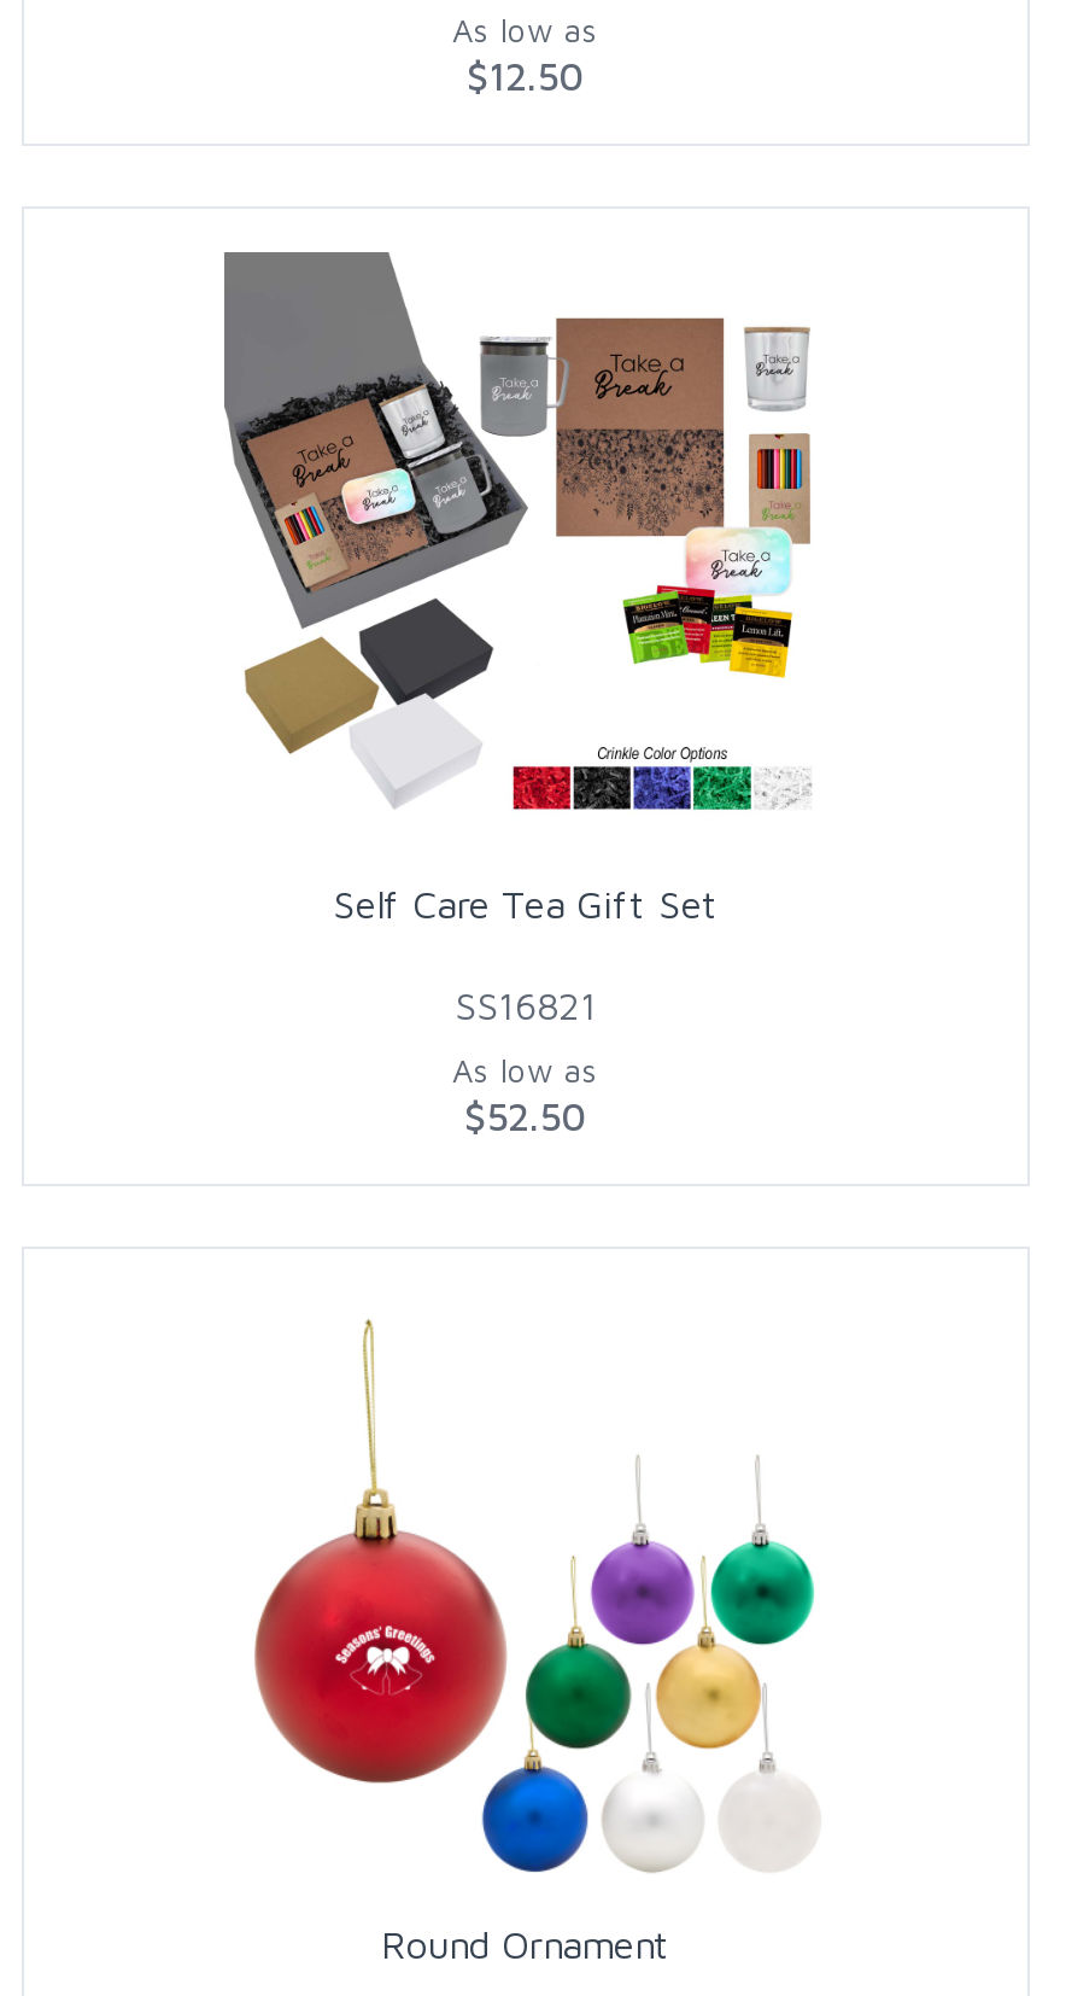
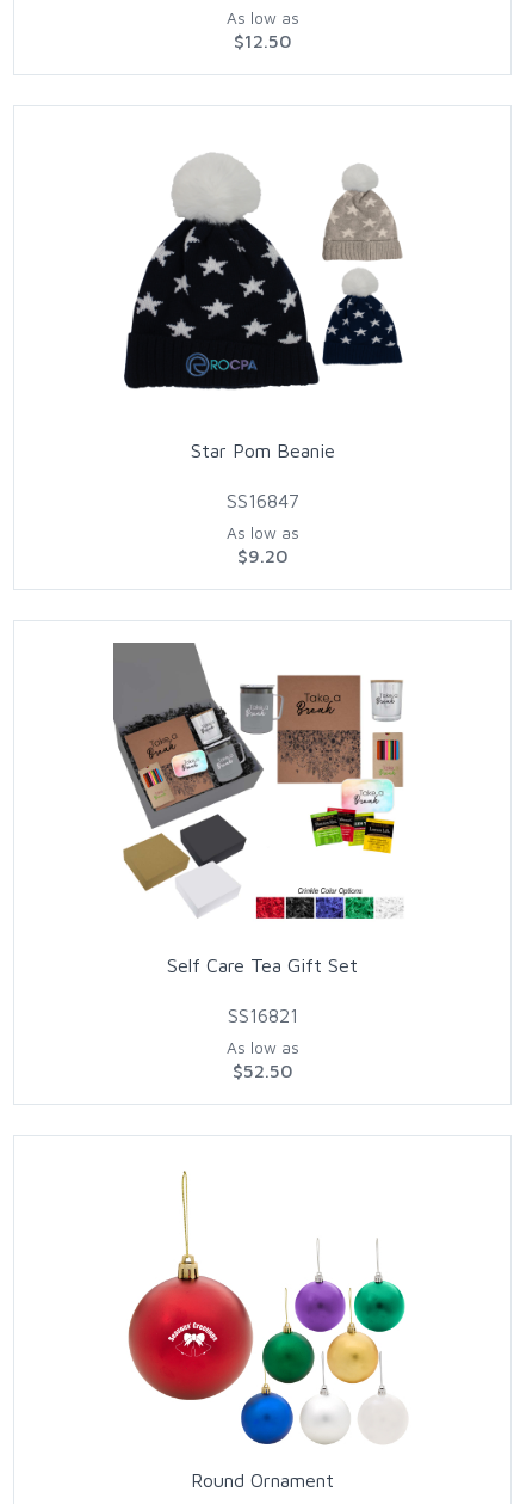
+ [image]

+ Star Pom Beanie
+ SS16847
+ As low as
+ $9.20
